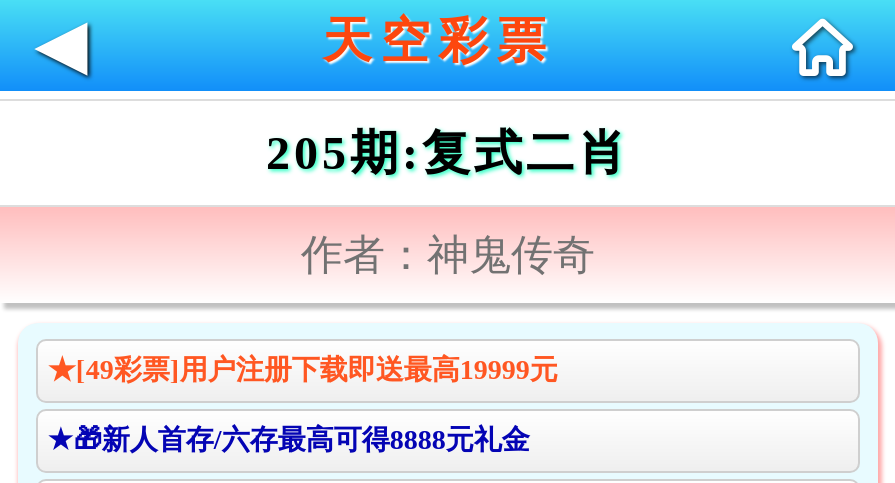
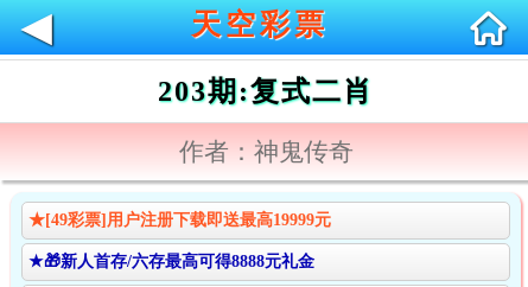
- 205期:复式二肖
+ 203期:复式二肖
